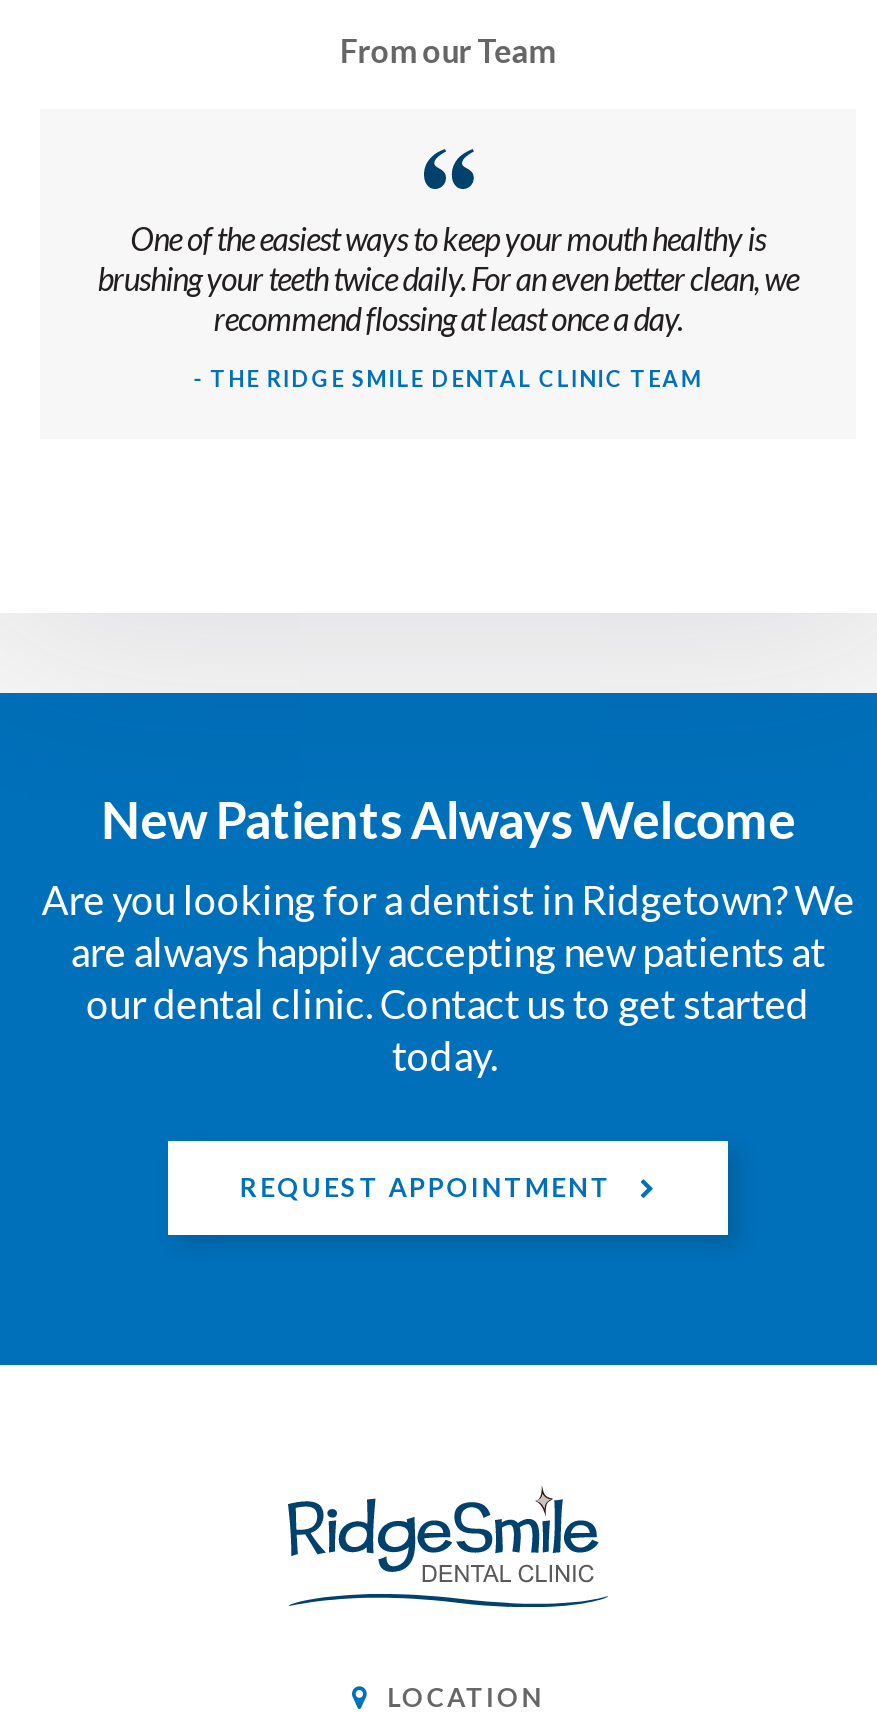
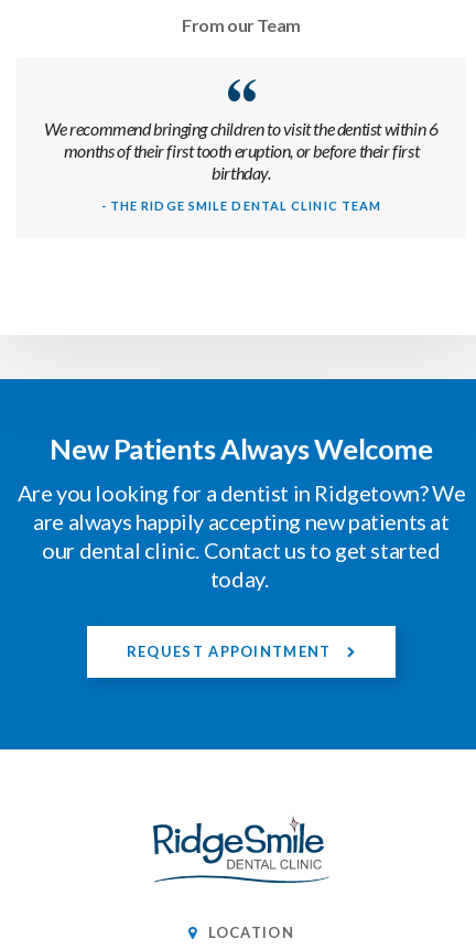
- One of the easiest ways to keep your mouth healthy is
- brushing your teeth twice daily. For an even better clean, we
- recommend flossing at least once a day.
+ We recommend bringing children to visit the dentist within 6
+ months of their first tooth eruption, or before their first
+ birthday.
